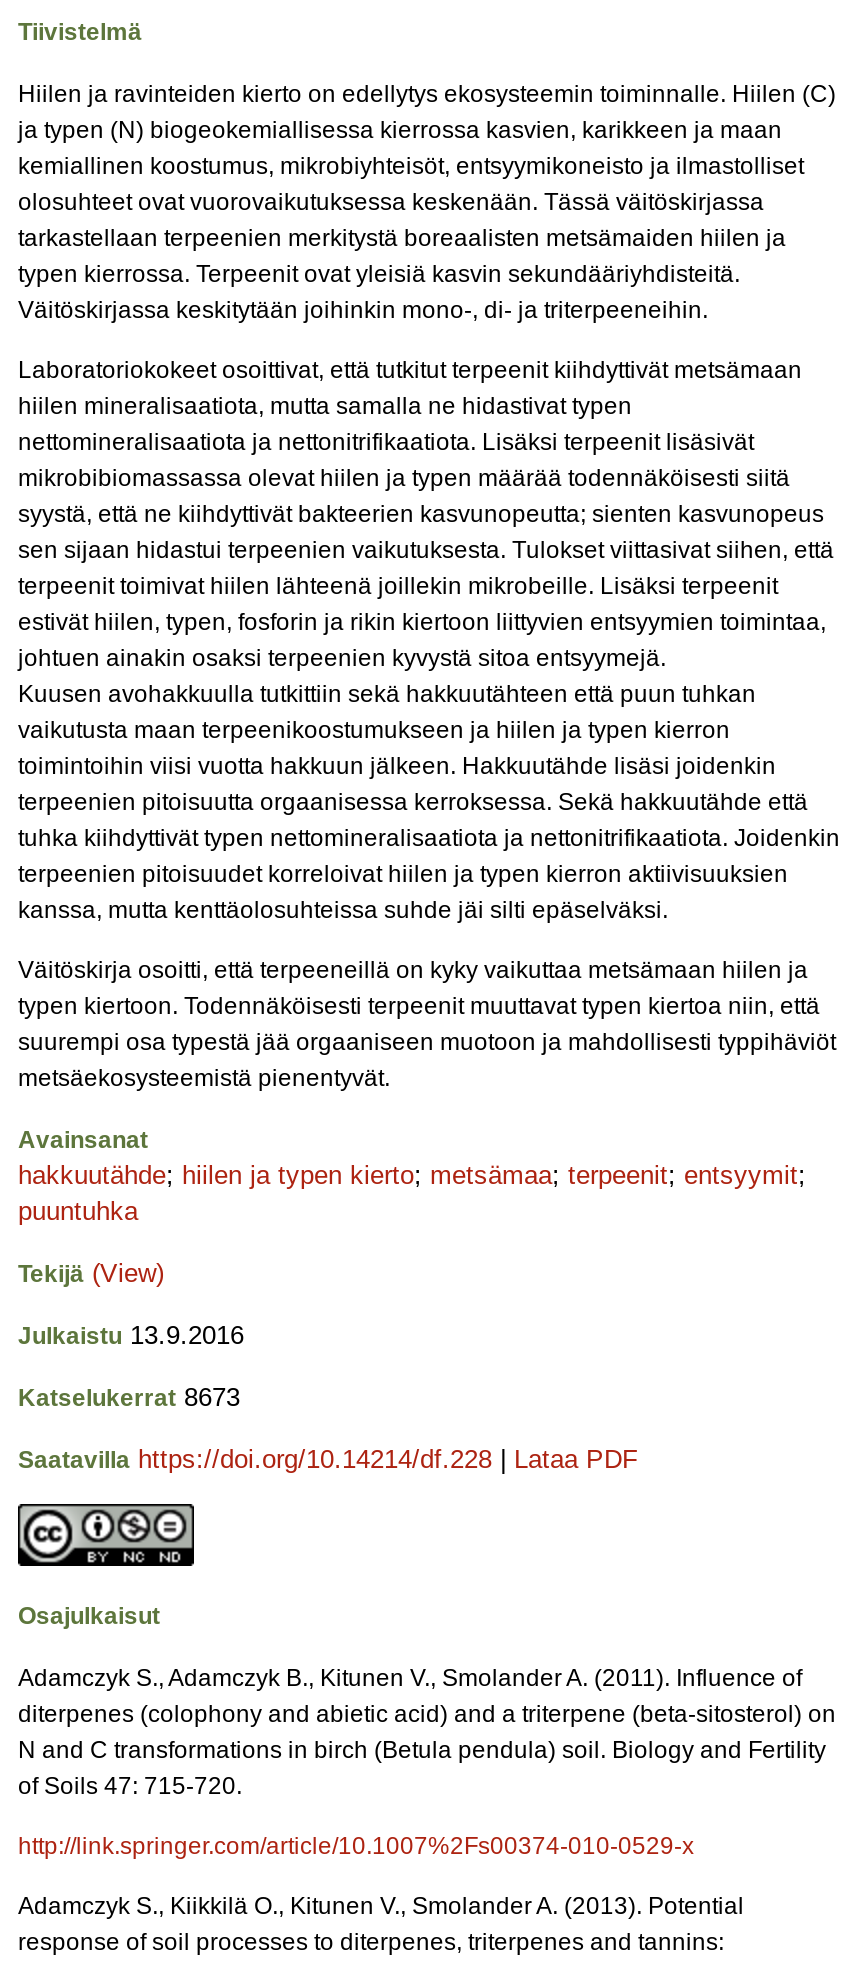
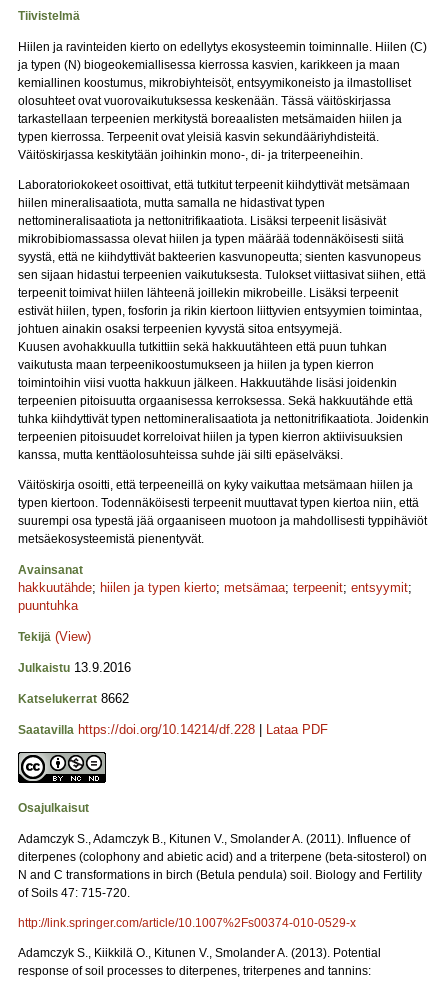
- Katselukerrat 8673
+ Katselukerrat 8662
